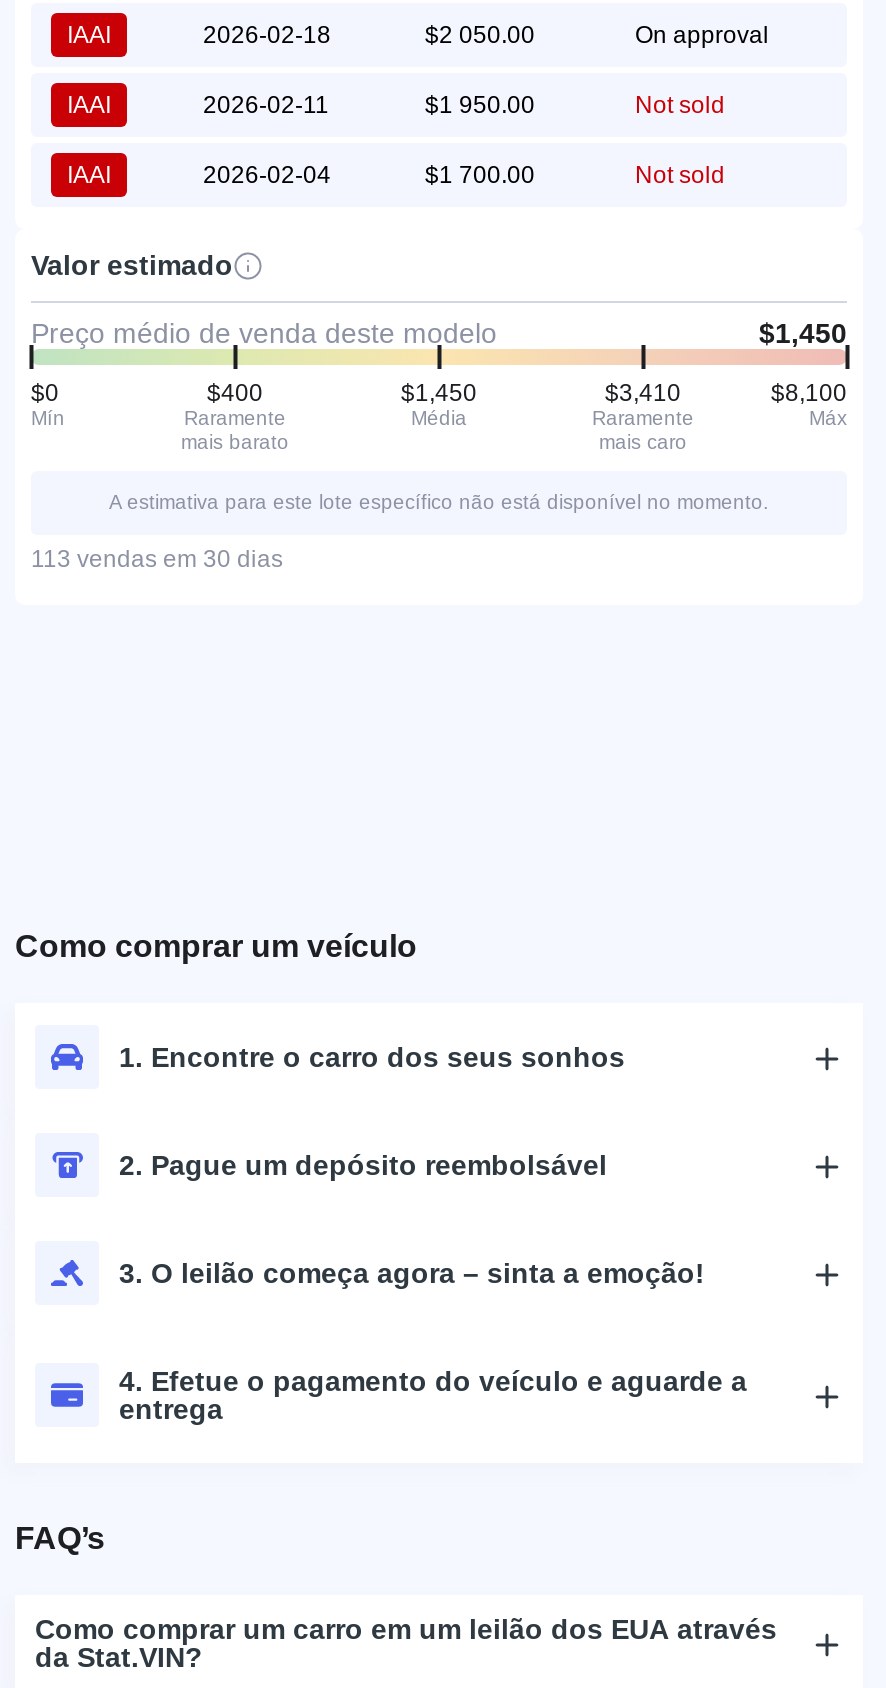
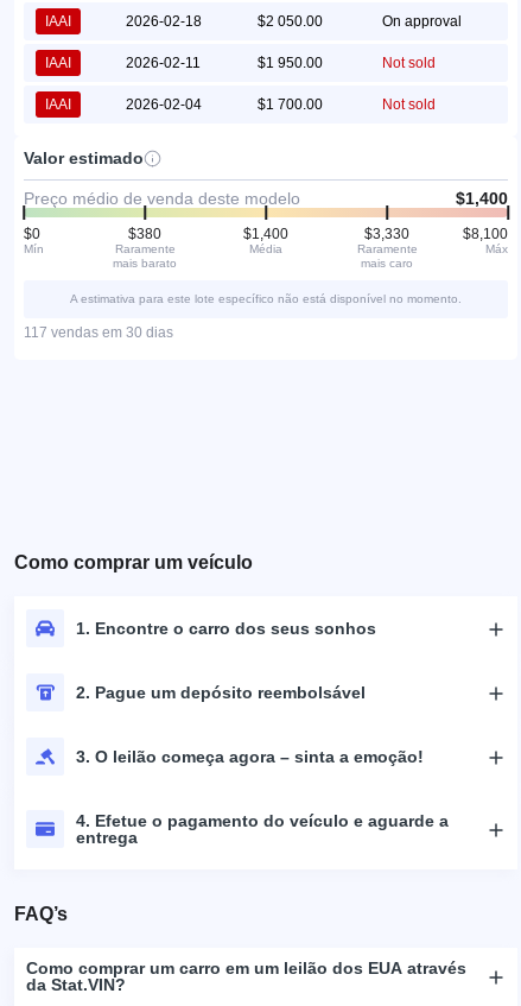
- $1,450
+ $1,400

- $400
+ $380

- $1,450
+ $1,400

- $3,410
+ $3,330

- 113 vendas em 30 dias
+ 117 vendas em 30 dias
